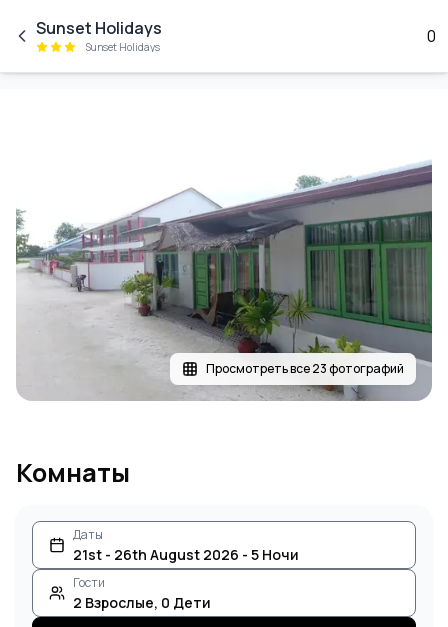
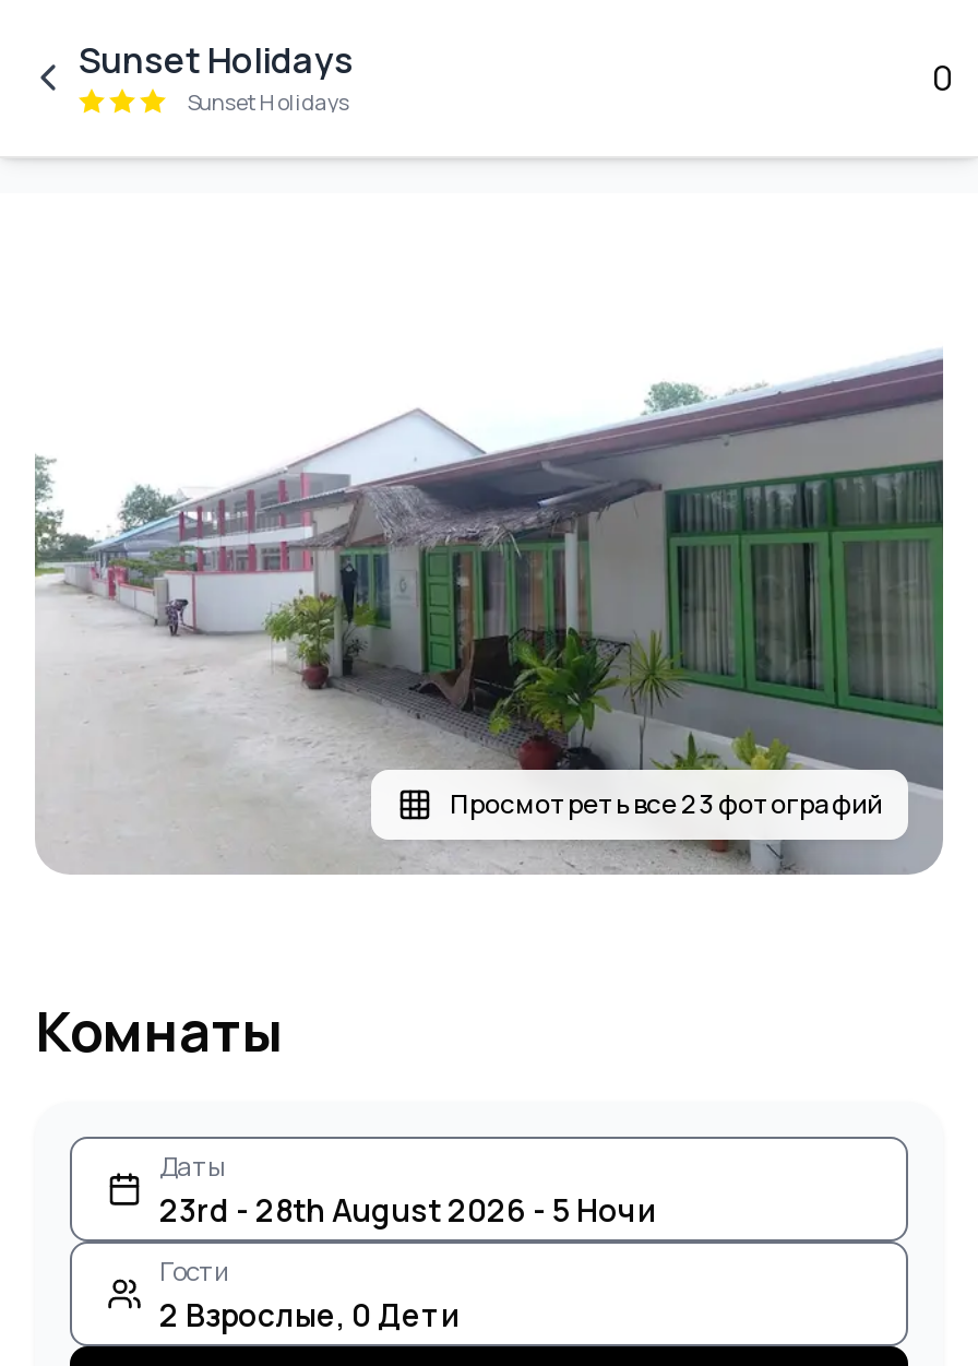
- 21st - 26th August 2026 - 5 Ночи
+ 23rd - 28th August 2026 - 5 Ночи
